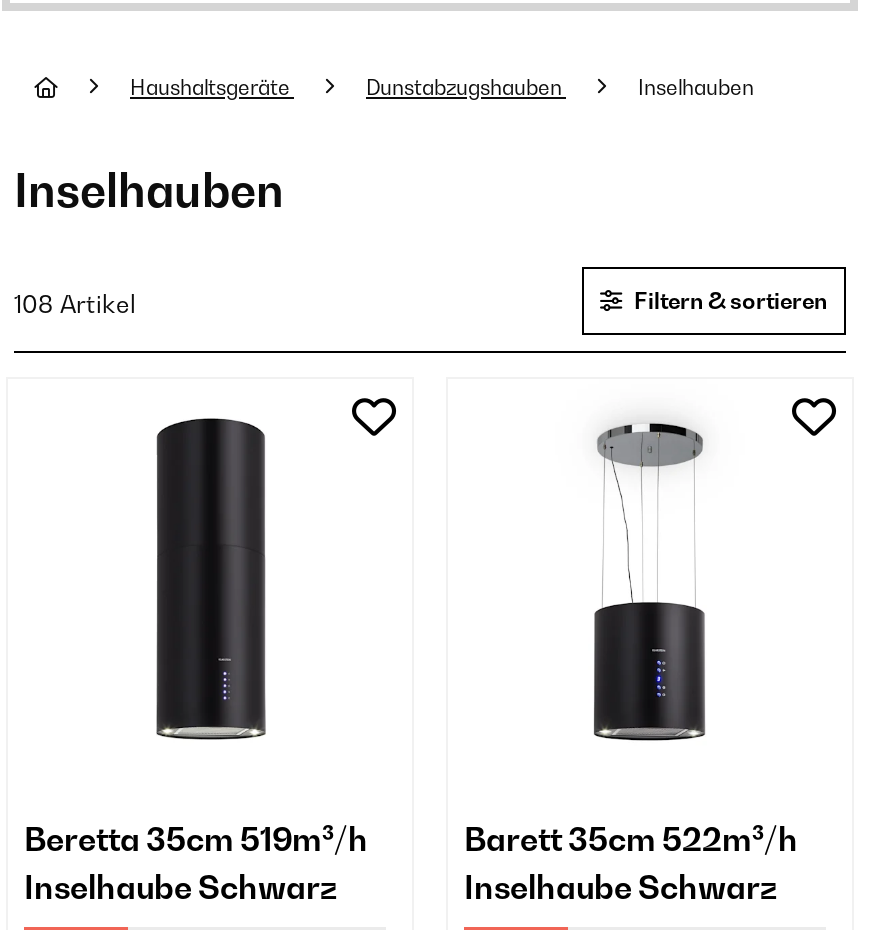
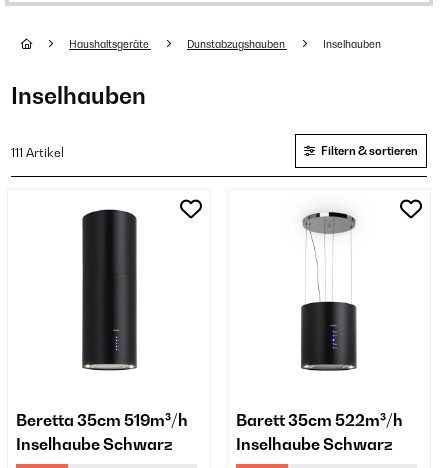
- 108 Artikel
+ 111 Artikel
